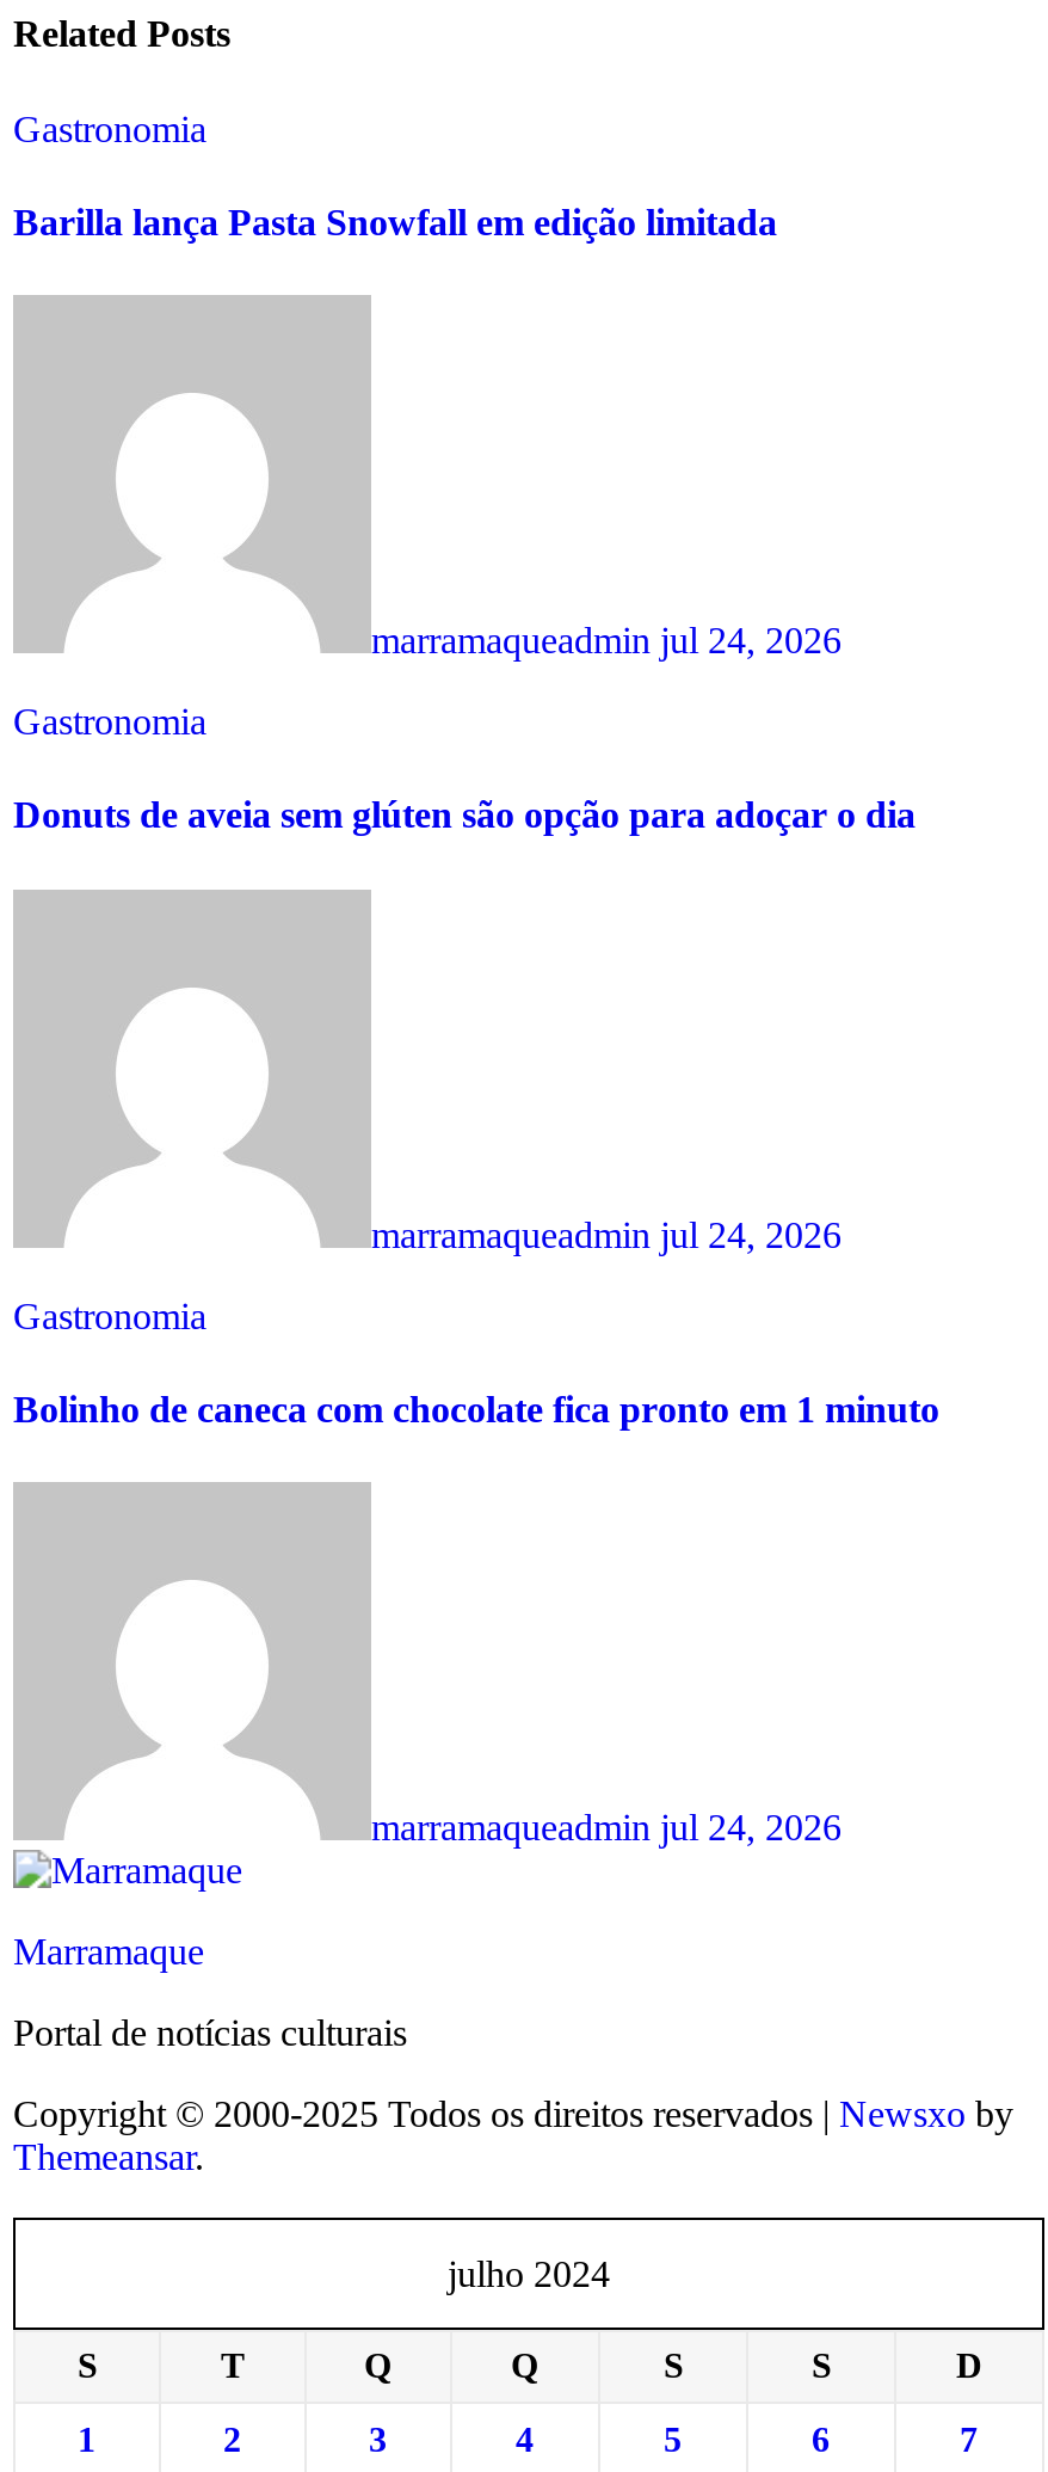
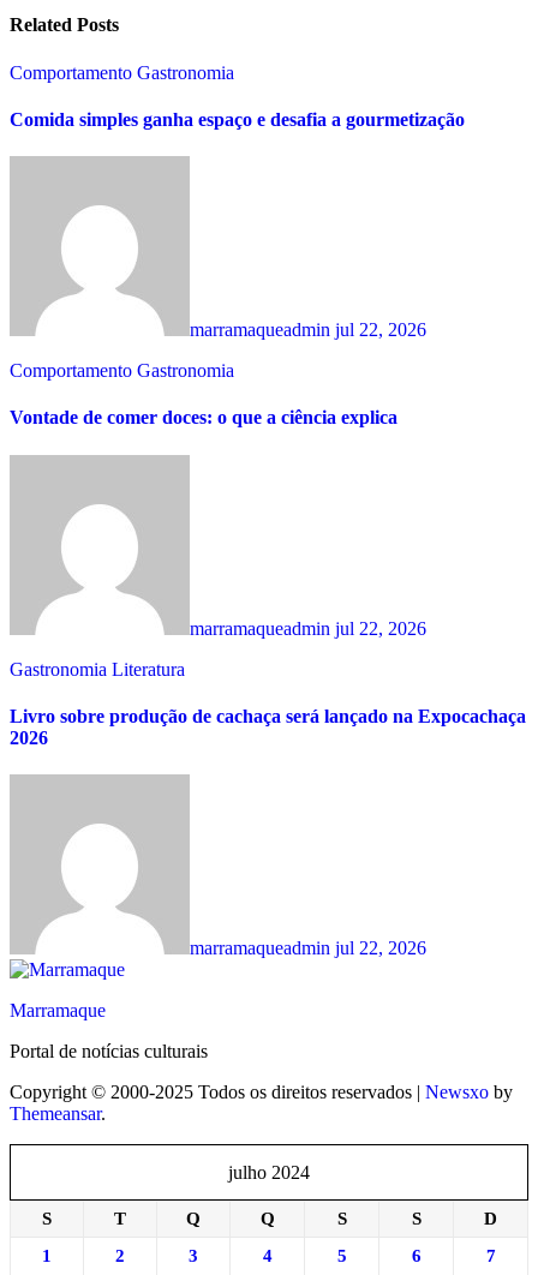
- Gastronomia
+ Comportamento Gastronomia

- Barilla lança Pasta Snowfall em edição limitada
+ Comida simples ganha espaço e desafia a gourmetização

- marramaqueadmin jul 24, 2026
+ marramaqueadmin jul 22, 2026

- Gastronomia
+ Comportamento Gastronomia

- Donuts de aveia sem glúten são opção para adoçar o dia
+ Vontade de comer doces: o que a ciência explica

- marramaqueadmin jul 24, 2026
+ marramaqueadmin jul 22, 2026

- Gastronomia
+ Gastronomia Literatura

- Bolinho de caneca com chocolate fica pronto em 1 minuto
+ Livro sobre produção de cachaça será lançado na Expocachaça
+ 2026

- marramaqueadmin jul 24, 2026
+ marramaqueadmin jul 22, 2026
